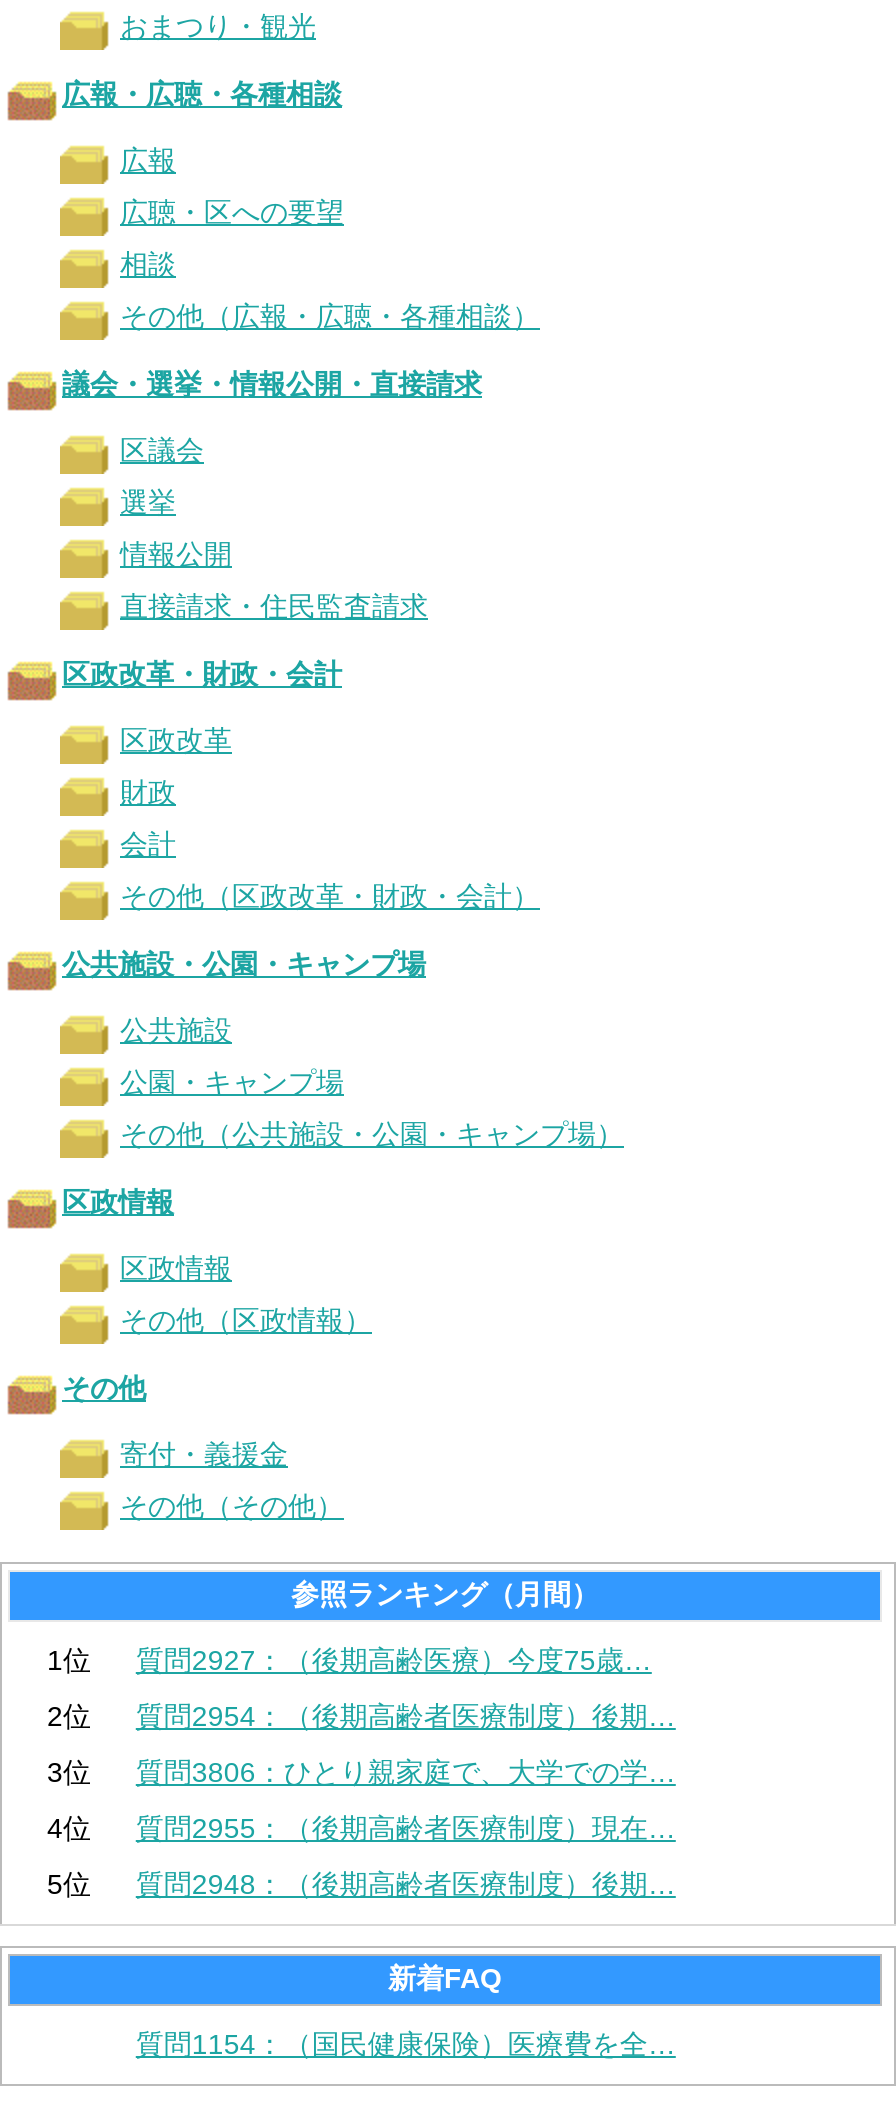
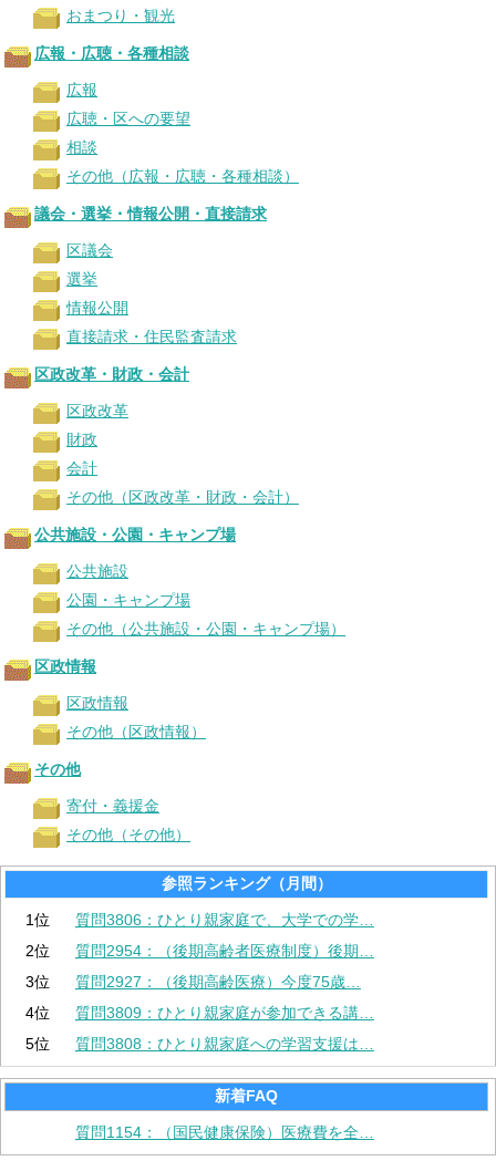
moved down: 質問2927：（後期高齢医療）今度75歳…

moved up: 質問3806：ひとり親家庭で、大学での学…

- 質問2955：（後期高齢者医療制度）現在…
+ 質問3809：ひとり親家庭が参加できる講…

- 質問2948：（後期高齢者医療制度）後期…
+ 質問3808：ひとり親家庭への学習支援は…
